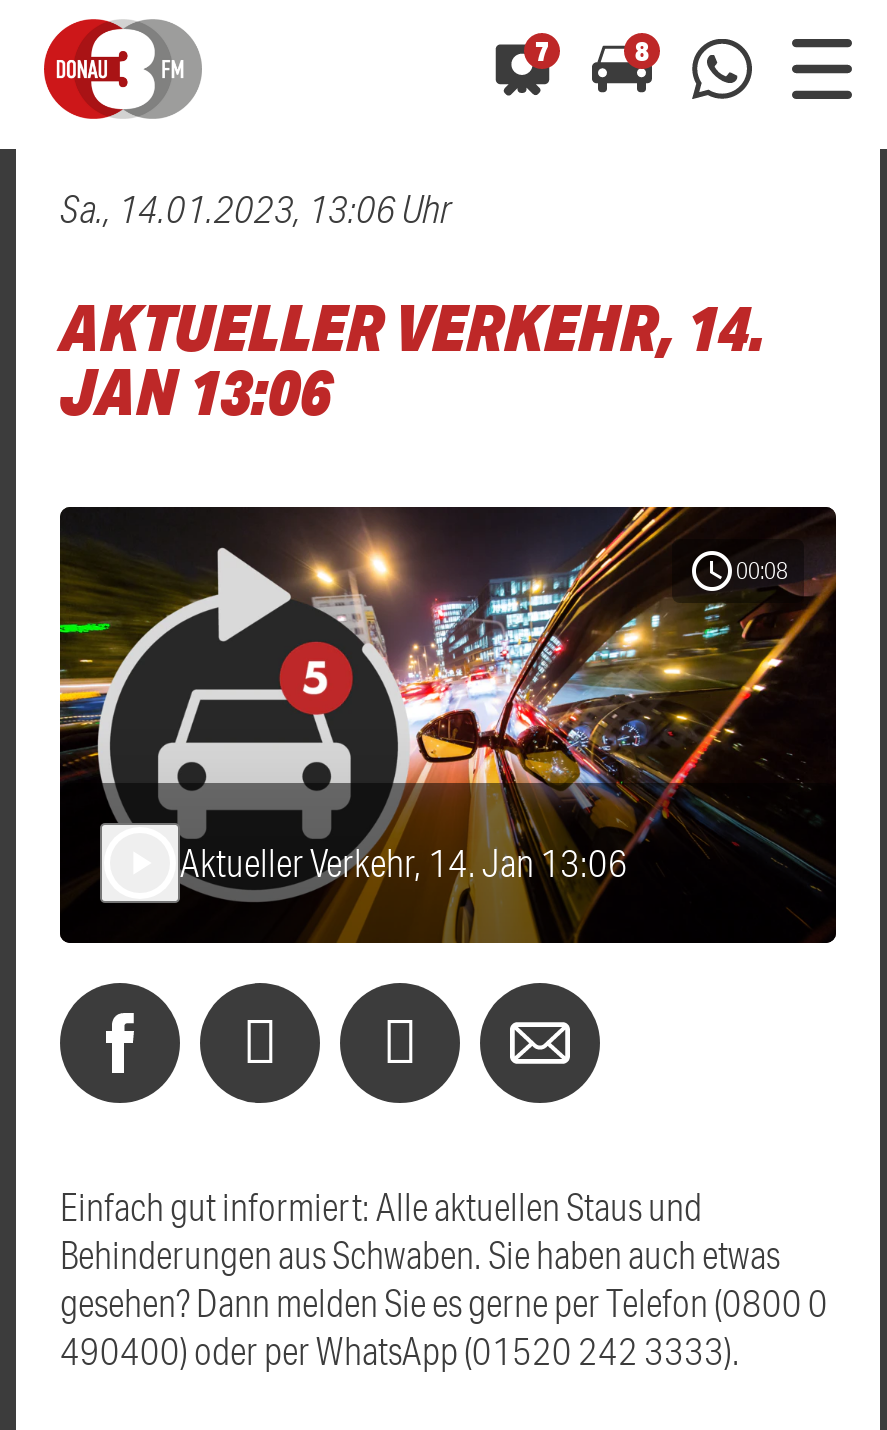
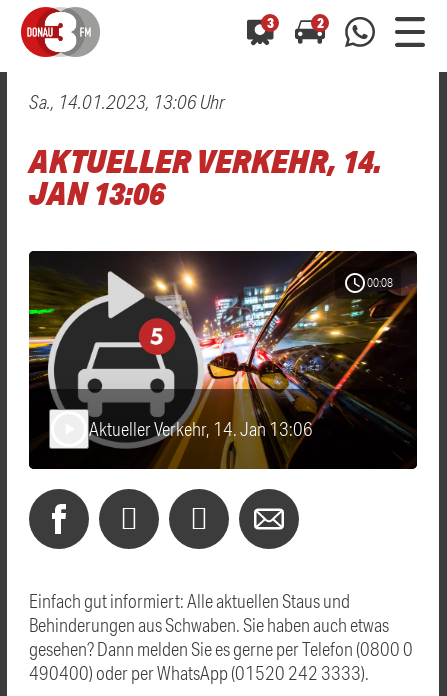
- 7
+ 3

- 8
+ 2
